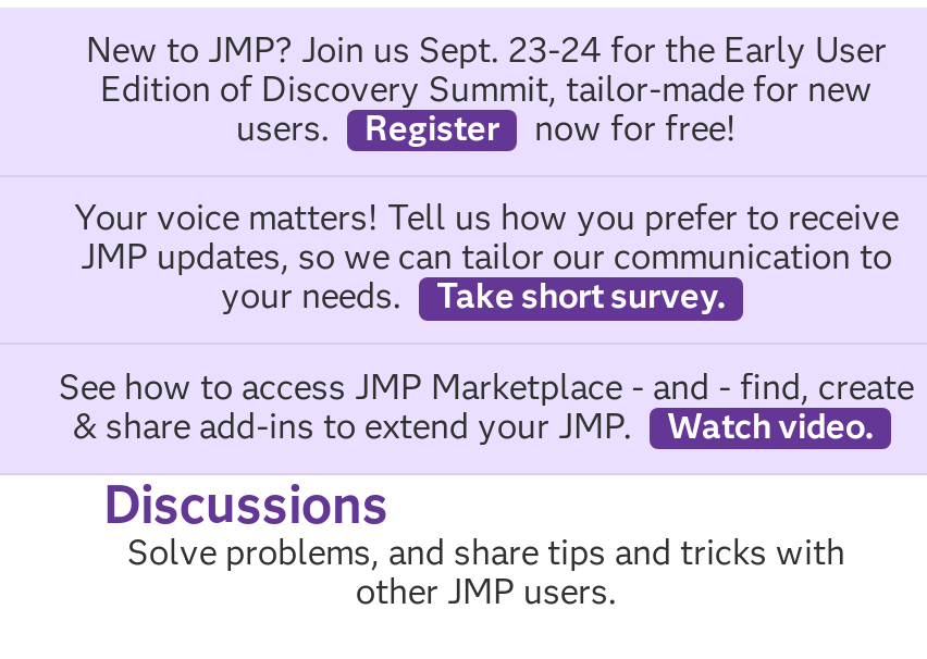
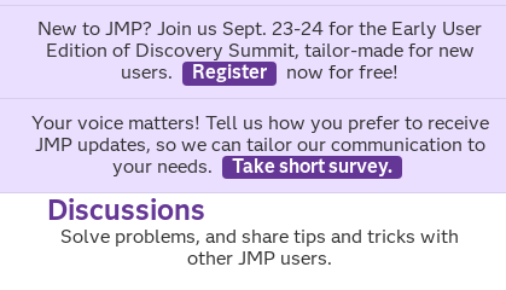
- See how to access JMP Marketplace - and - find, create
- & share add-ins to extend your JMP.
- Watch video.
